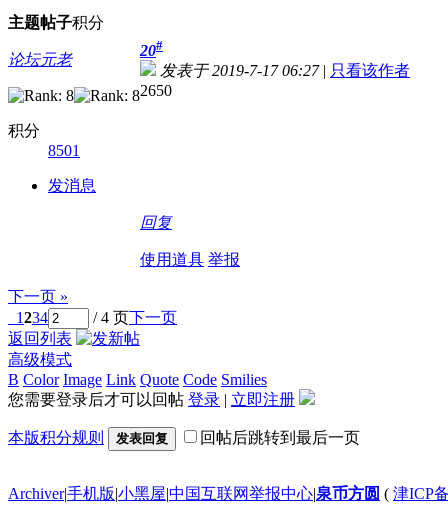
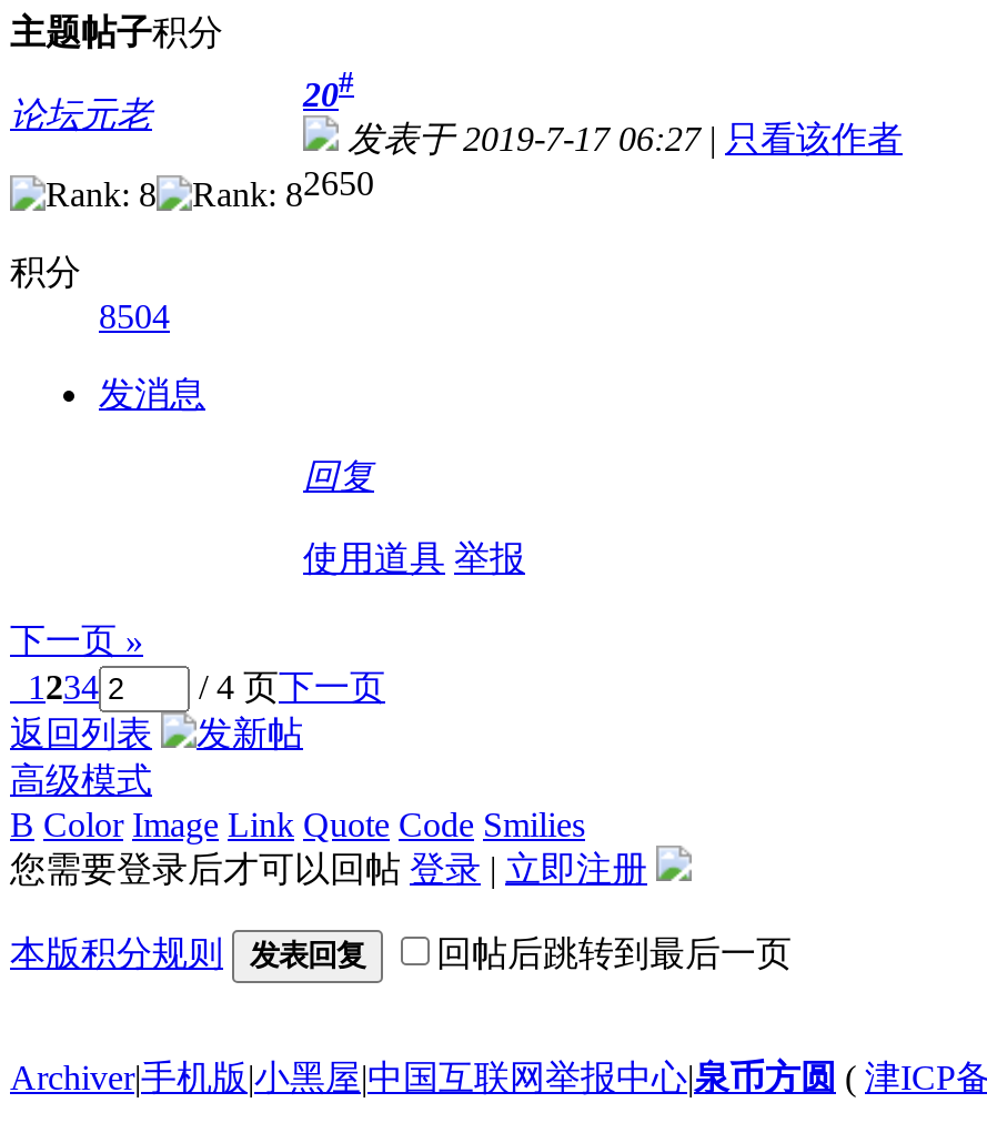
- 8501
+ 8504
